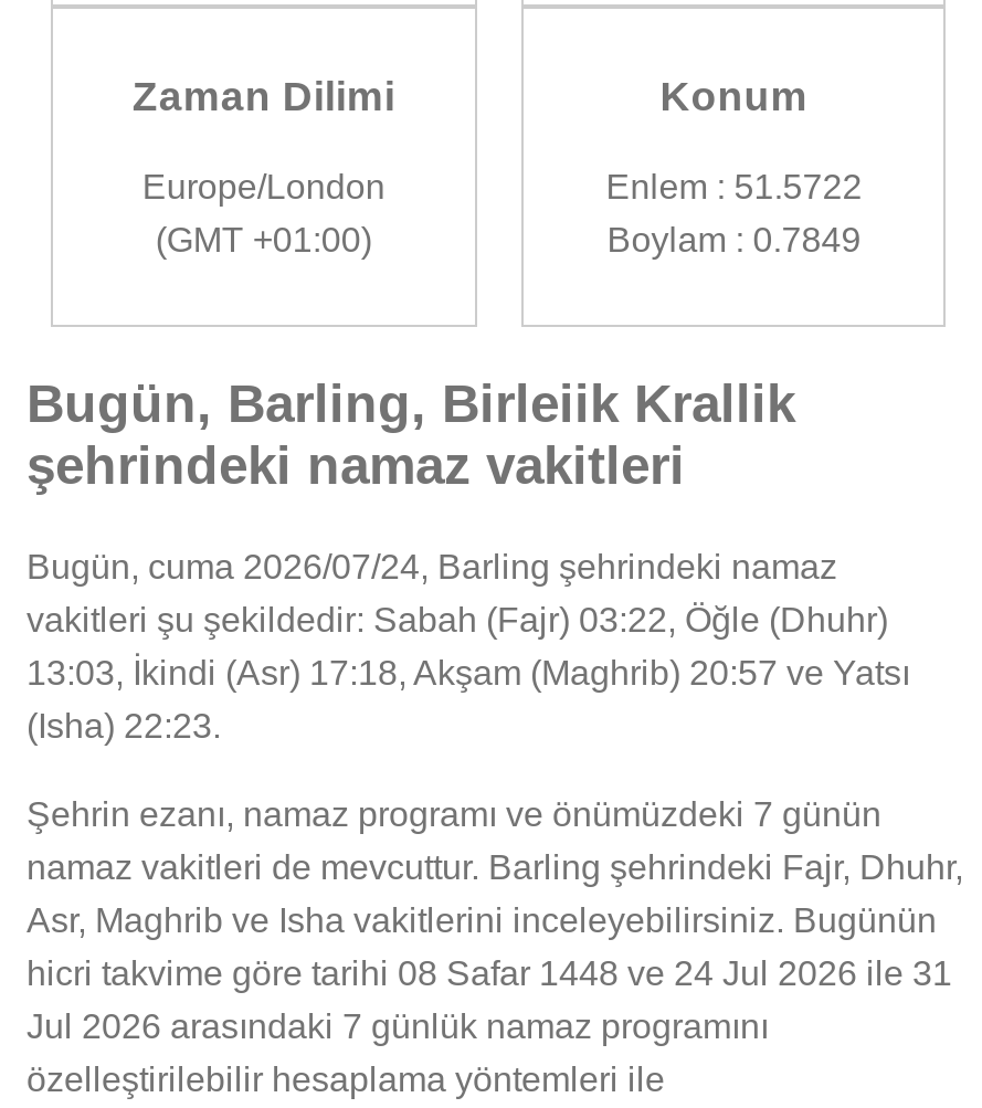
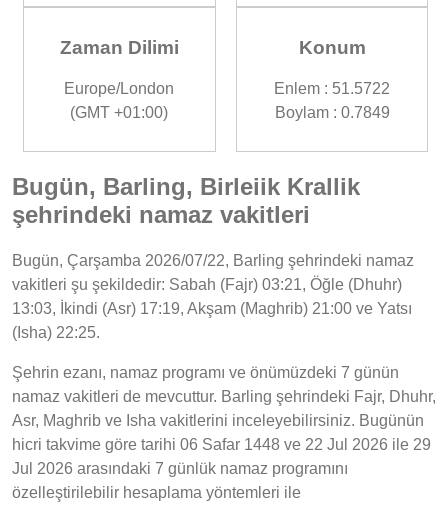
- Bugün, cuma 2026/07/24, Barling şehrindeki namaz
+ Bugün, Çarşamba 2026/07/22, Barling şehrindeki namaz

- vakitleri şu şekildedir: Sabah (Fajr) 03:22, Öğle (Dhuhr)
+ vakitleri şu şekildedir: Sabah (Fajr) 03:21, Öğle (Dhuhr)

- 13:03, İkindi (Asr) 17:18, Akşam (Maghrib) 20:57 ve Yatsı
+ 13:03, İkindi (Asr) 17:19, Akşam (Maghrib) 21:00 ve Yatsı

- (Isha) 22:23.
+ (Isha) 22:25.

- hicri takvime göre tarihi 08 Safar 1448 ve 24 Jul 2026 ile 31
+ hicri takvime göre tarihi 06 Safar 1448 ve 22 Jul 2026 ile 29
